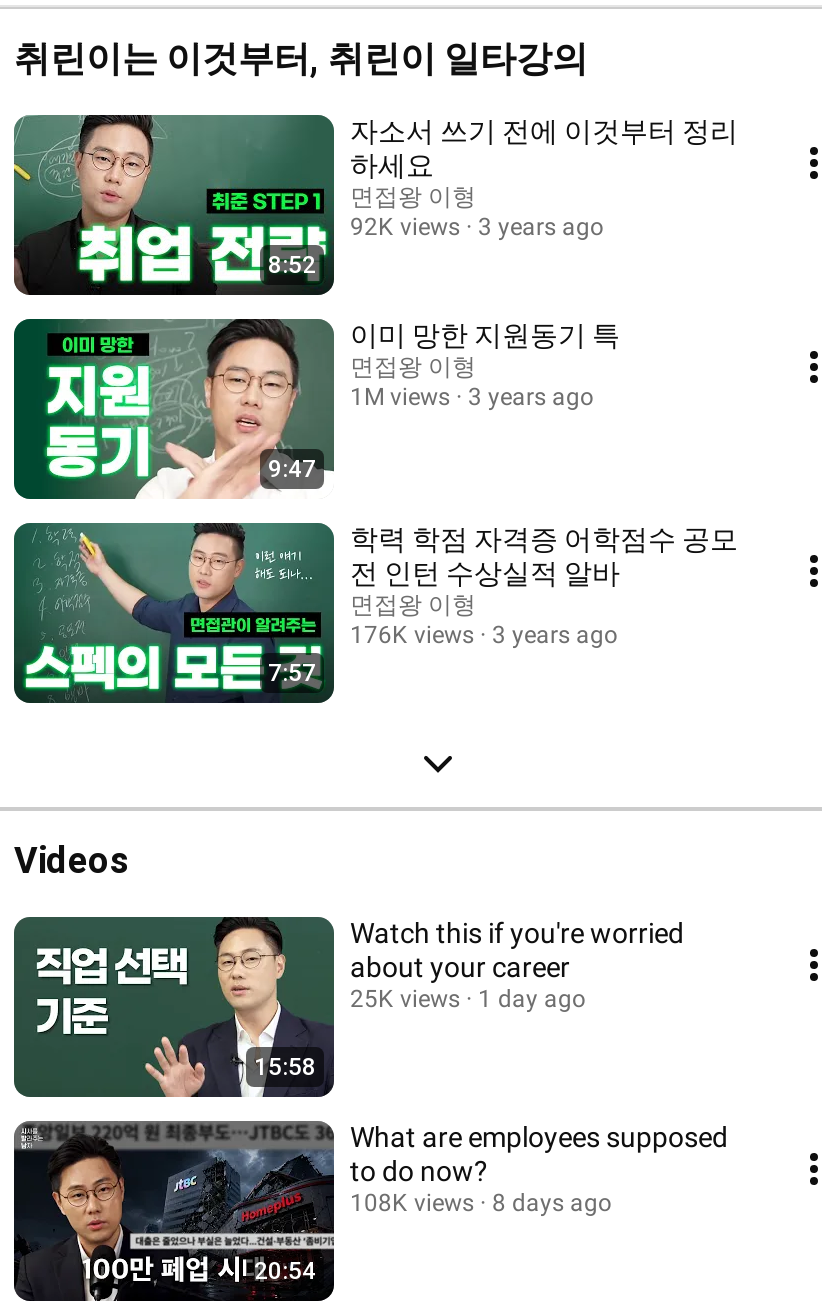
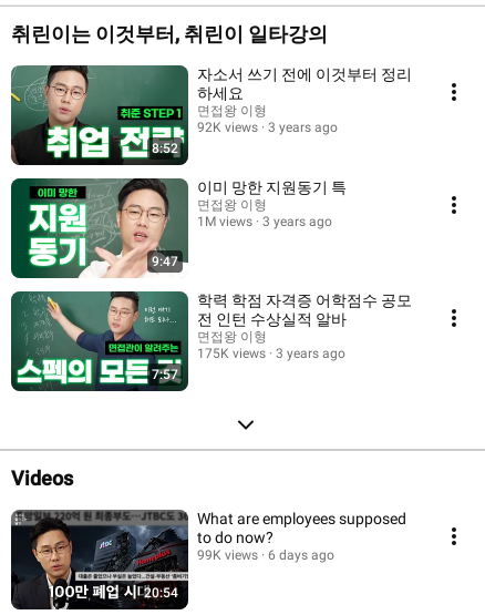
- 176K views 3 years ago
+ 175K views 3 years ago

- [image]
- 15:58

- Watch this if you're worried
- about your career
- 25K views
- 1 day ago

- 108K views
+ 99K views

- 8 days ago
+ 6 days ago
